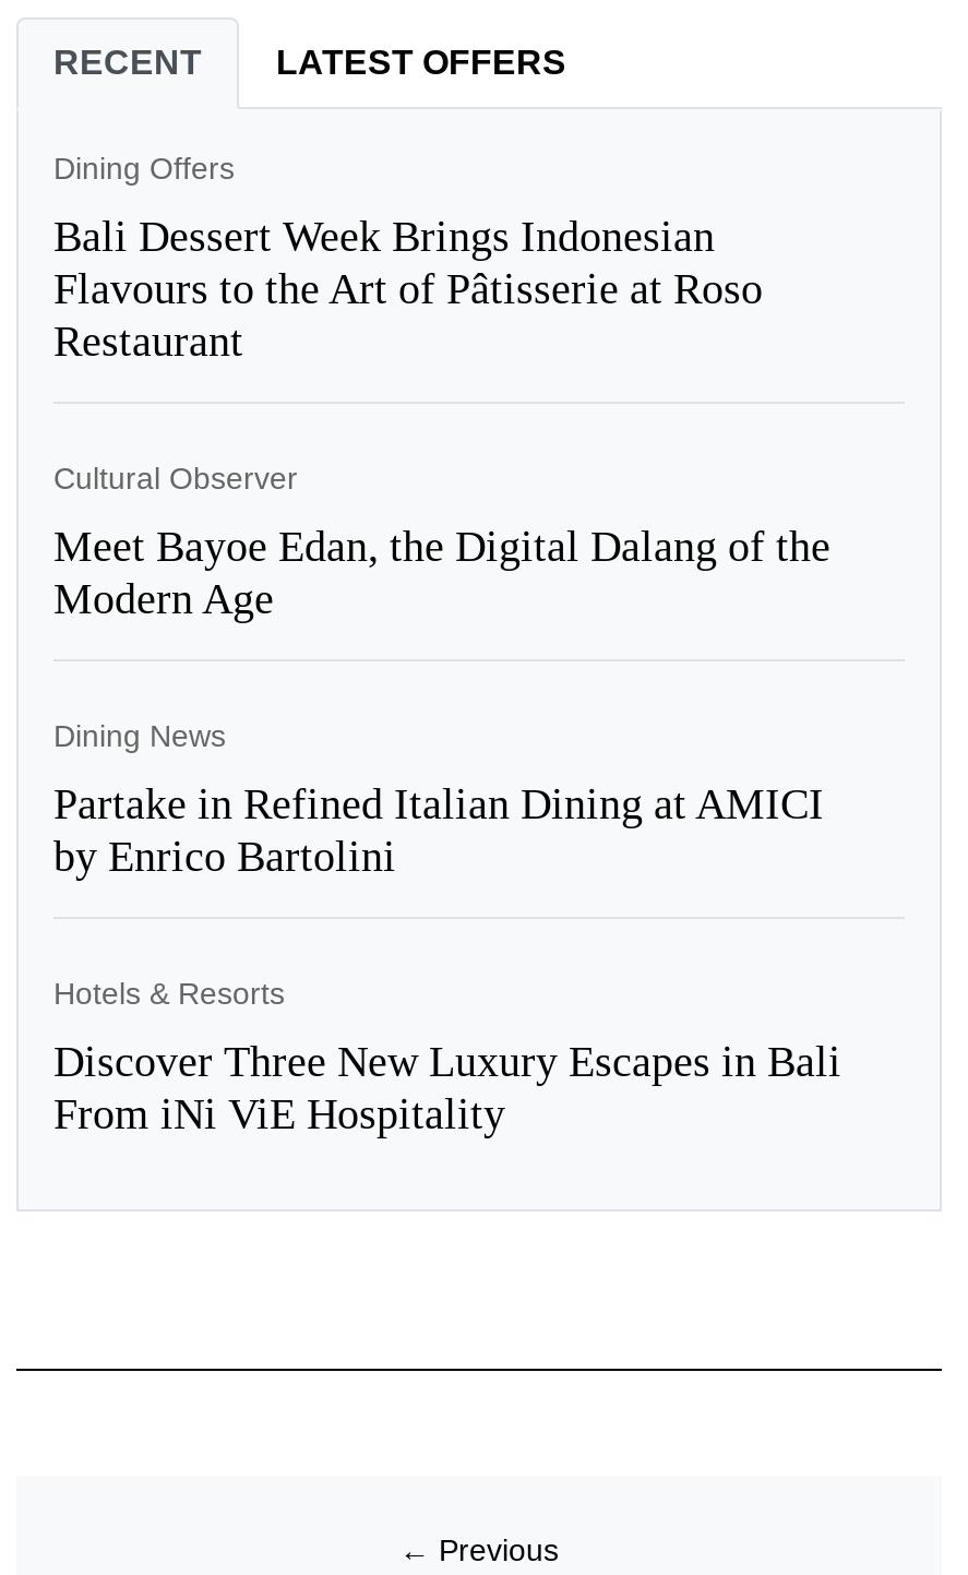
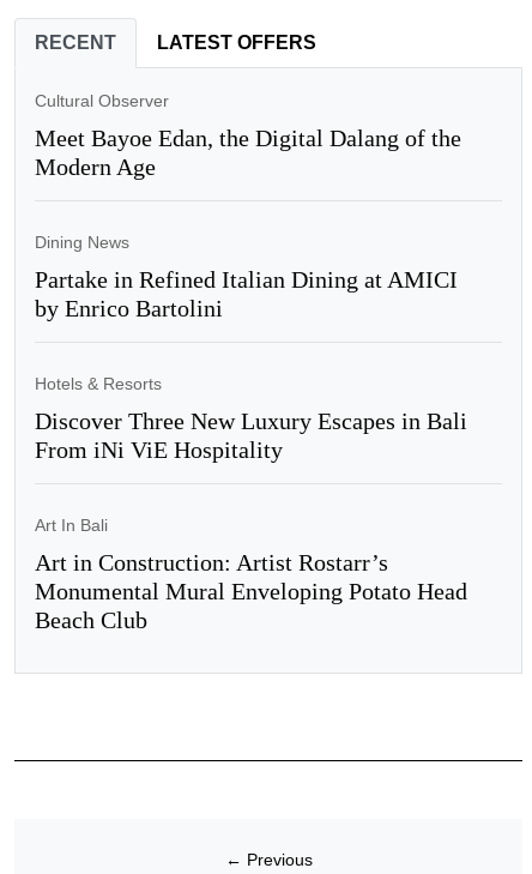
- Dining Offers
- Bali Dessert Week Brings Indonesian
- Flavours to the Art of Pâtisserie at Roso
- Restaurant

moved up: Cultural Observer | Meet Bayoe Edan, the Digital Dalang of the | Modern Age | ... | Discover Three New Luxury Escapes in Bali | From iNi ViE Hospitality

+ Art In Bali
+ Art in Construction: Artist Rostarr’s
+ Monumental Mural Enveloping Potato Head
+ Beach Club
